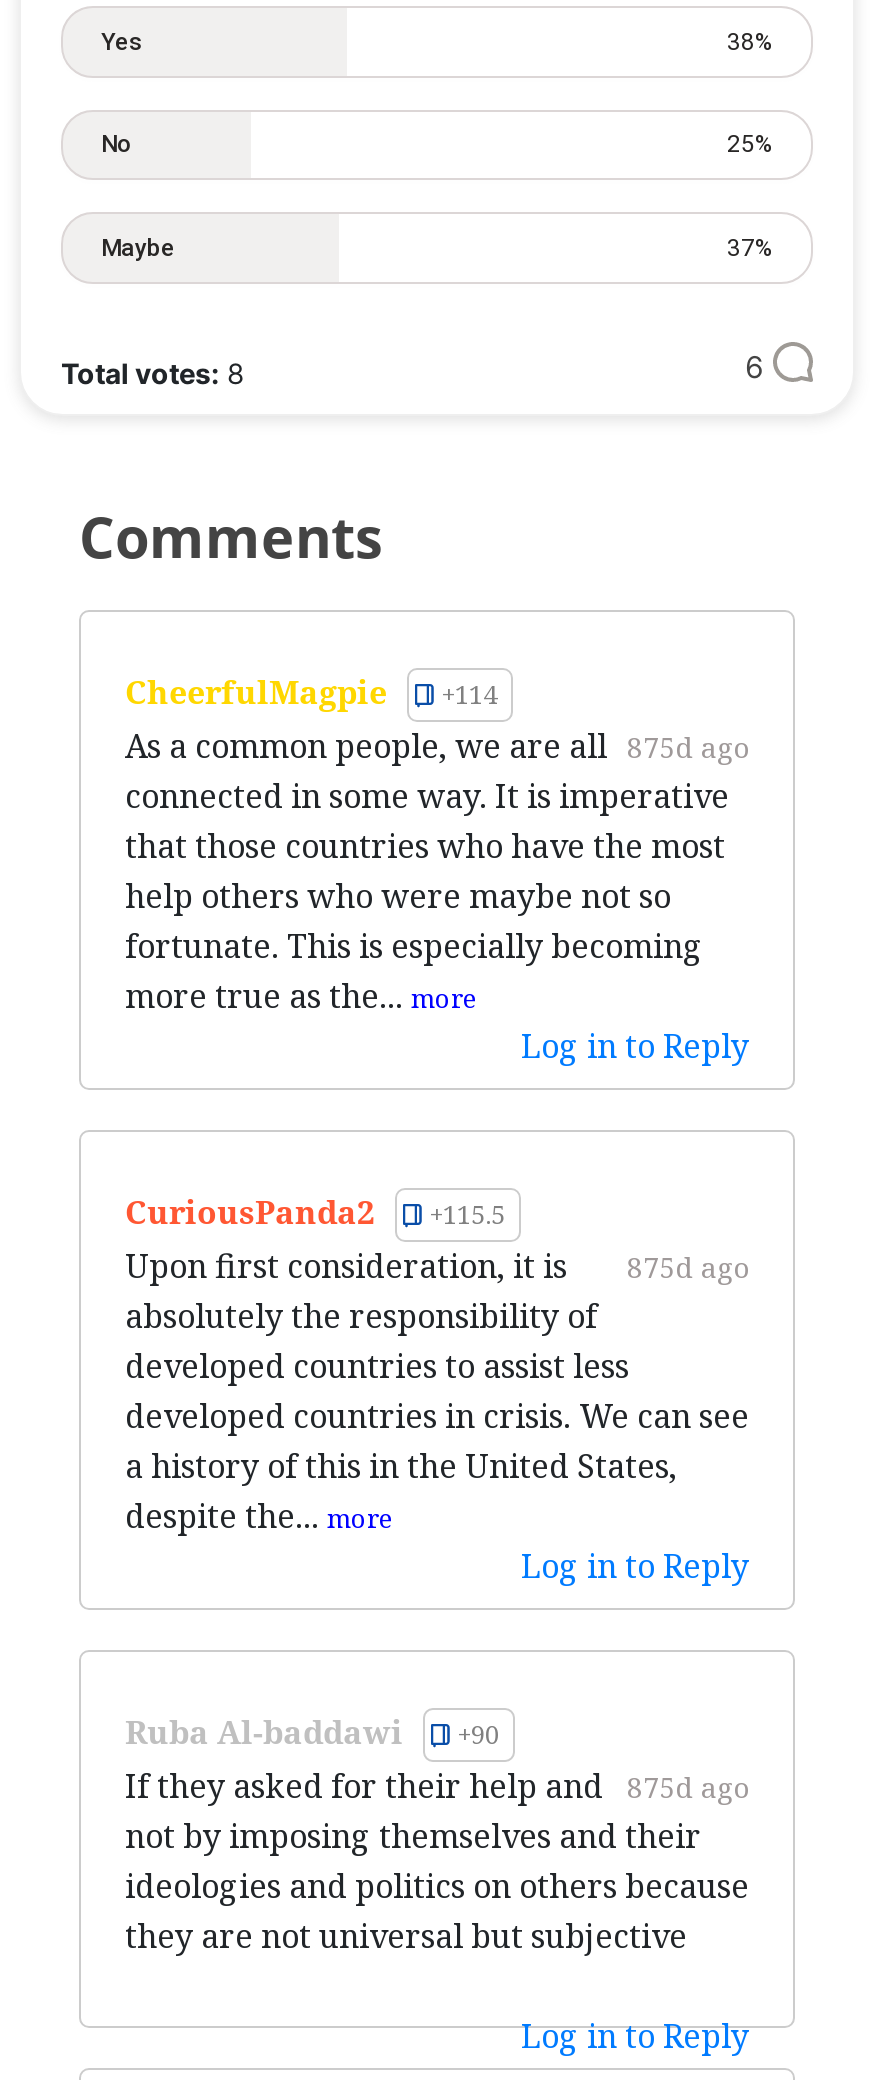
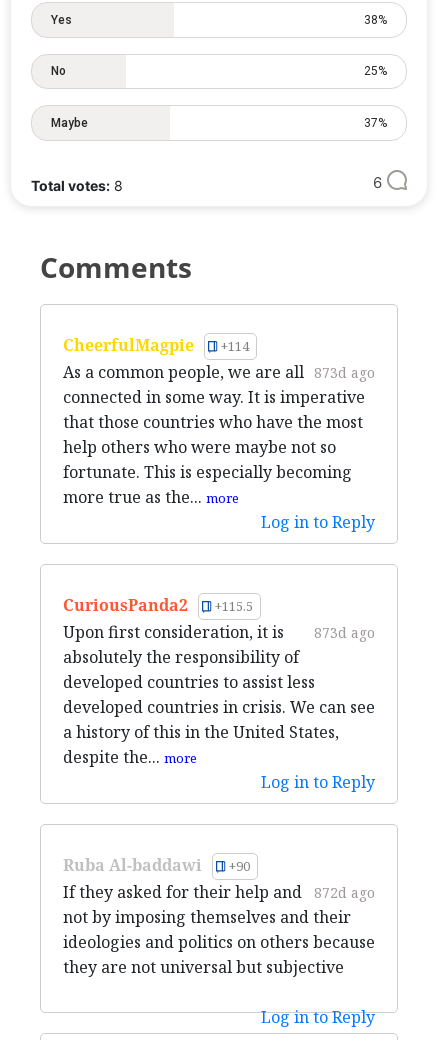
- As a common people, we are all 875d ago
+ As a common people, we are all 873d ago

- Upon first consideration, it is 875d ago
+ Upon first consideration, it is 873d ago

- If they asked for their help and 875d ago
+ If they asked for their help and 872d ago
